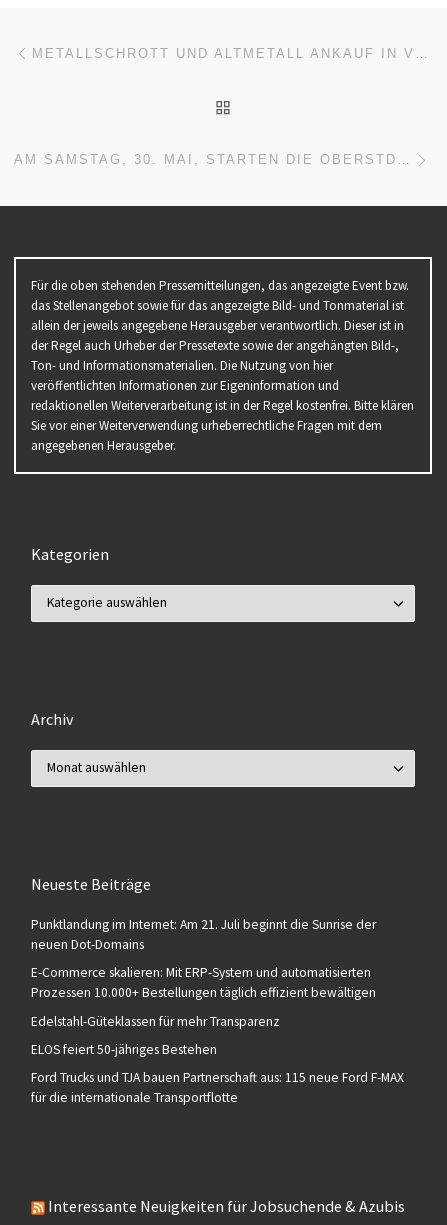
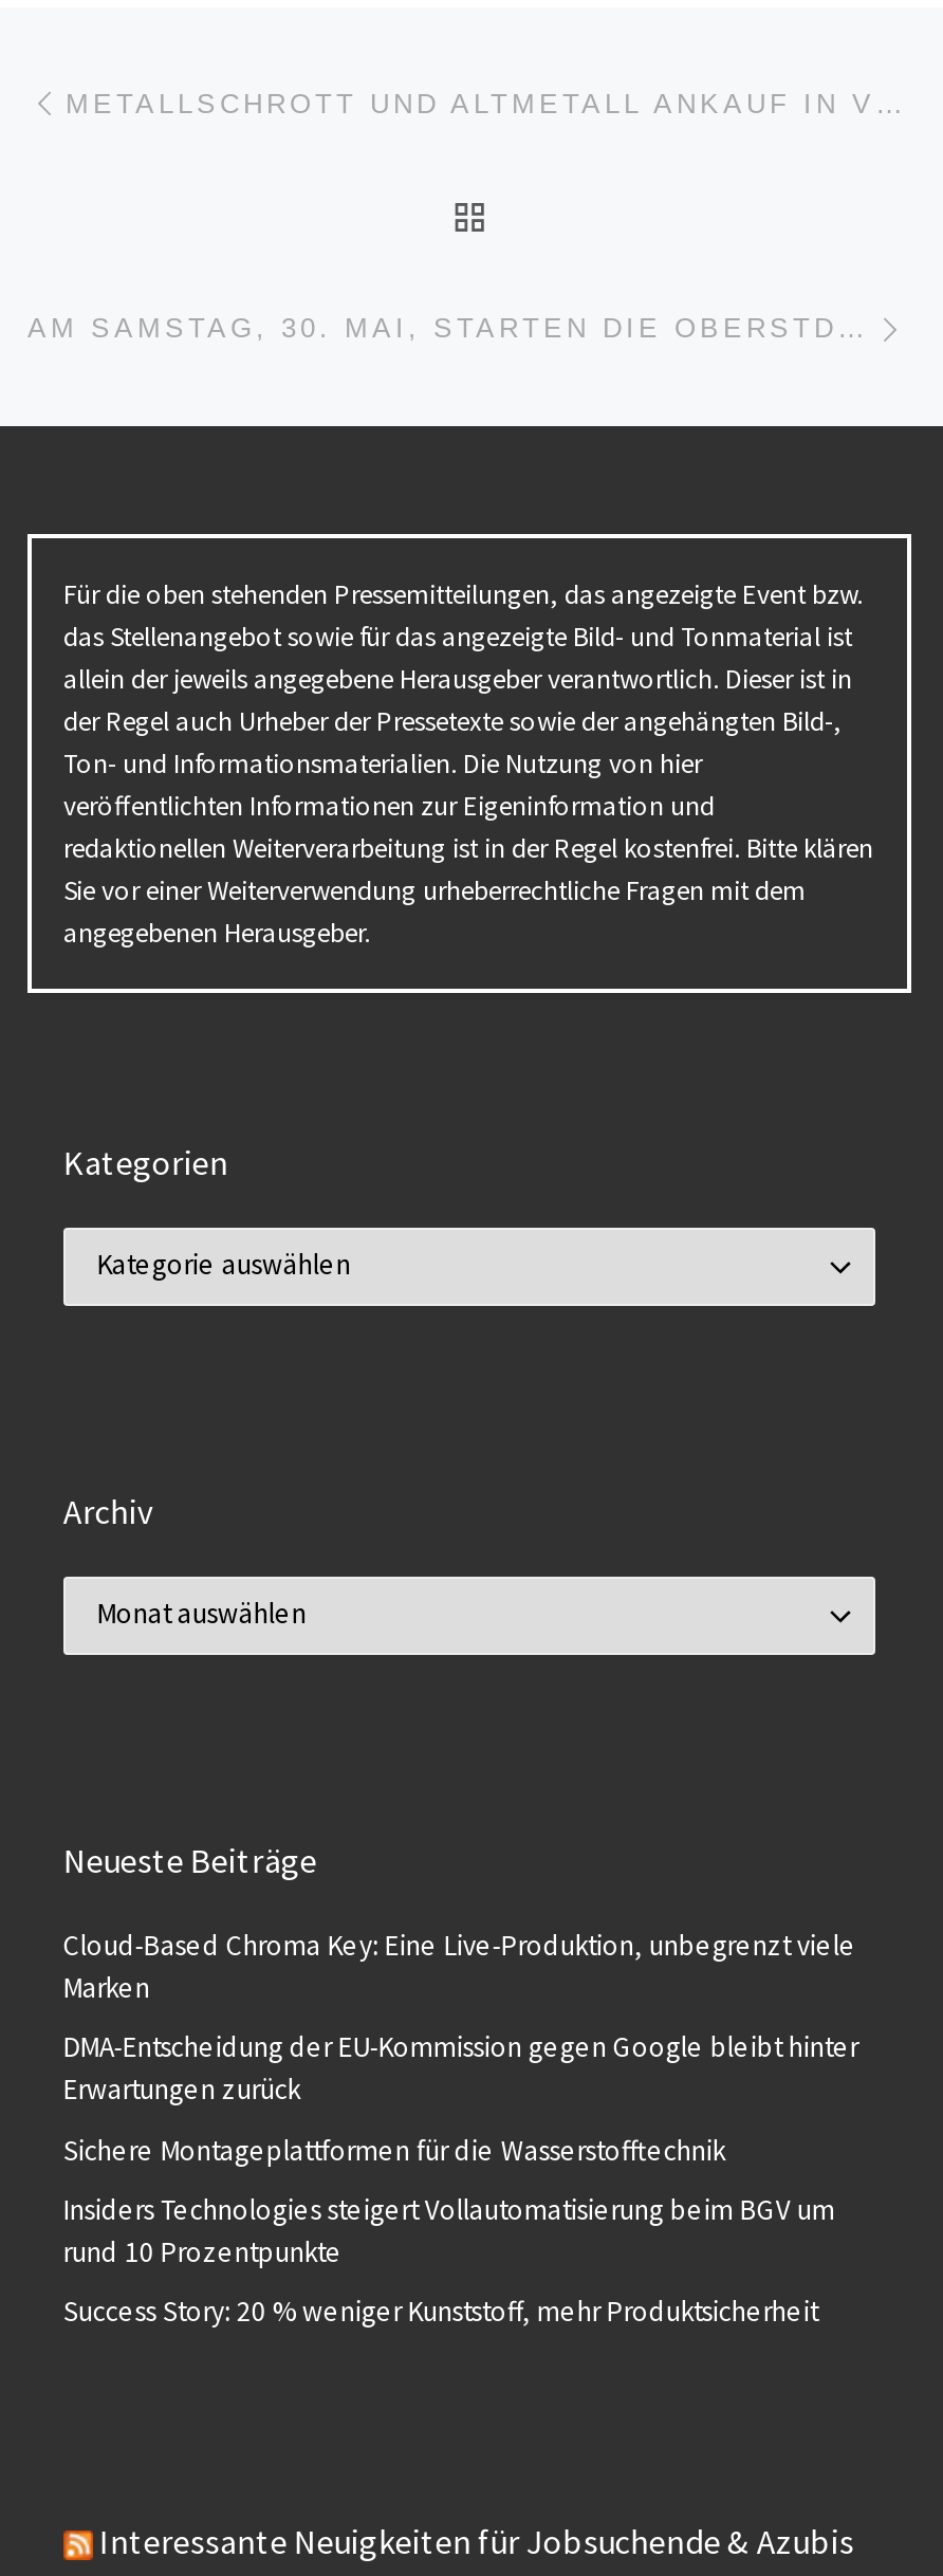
- Punktlandung im Internet: Am 21. Juli beginnt die Sunrise der
- neuen Dot-Domains
+ Cloud-Based Chroma Key: Eine Live-Produktion, unbegrenzt viele
+ Marken

- E-Commerce skalieren: Mit ERP-System und automatisierten
- Prozessen 10.000+ Bestellungen täglich effizient bewältigen
+ DMA-Entscheidung der EU-Kommission gegen Google bleibt hinter
+ Erwartungen zurück

- Edelstahl-Güteklassen für mehr Transparenz
+ Sichere Montageplattformen für die Wasserstofftechnik

- ELOS feiert 50-jähriges Bestehen
+ Insiders Technologies steigert Vollautomatisierung beim BGV um
+ rund 10 Prozentpunkte

- Ford Trucks und TJA bauen Partnerschaft aus: 115 neue Ford F-MAX
- für die internationale Transportflotte
+ Success Story: 20 % weniger Kunststoff, mehr Produktsicherheit
